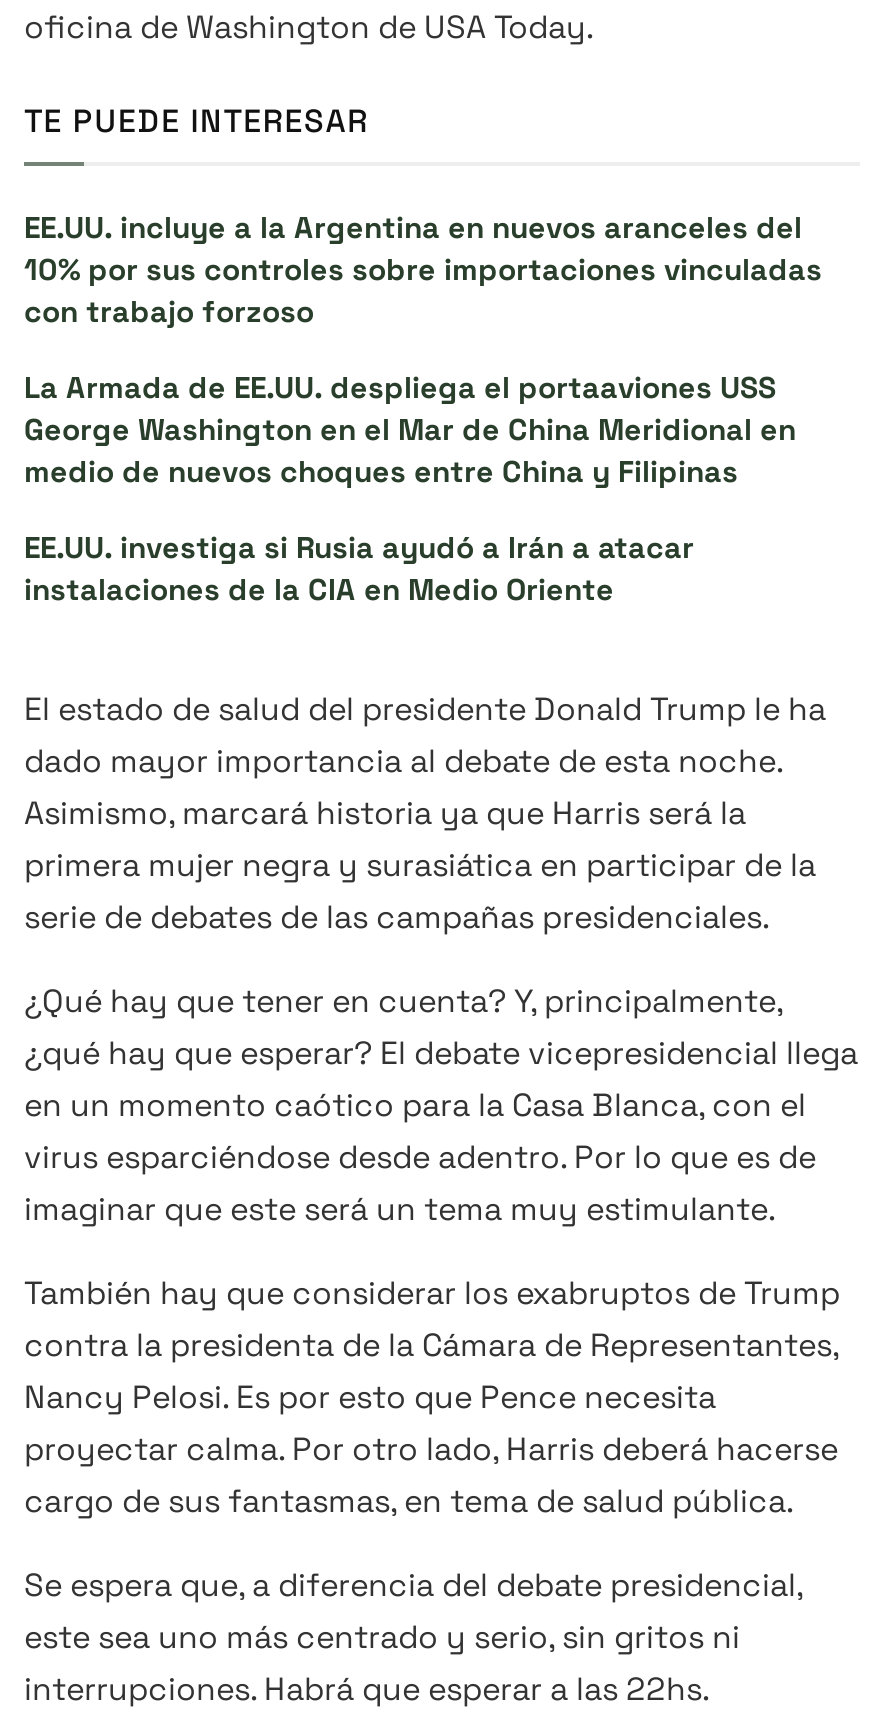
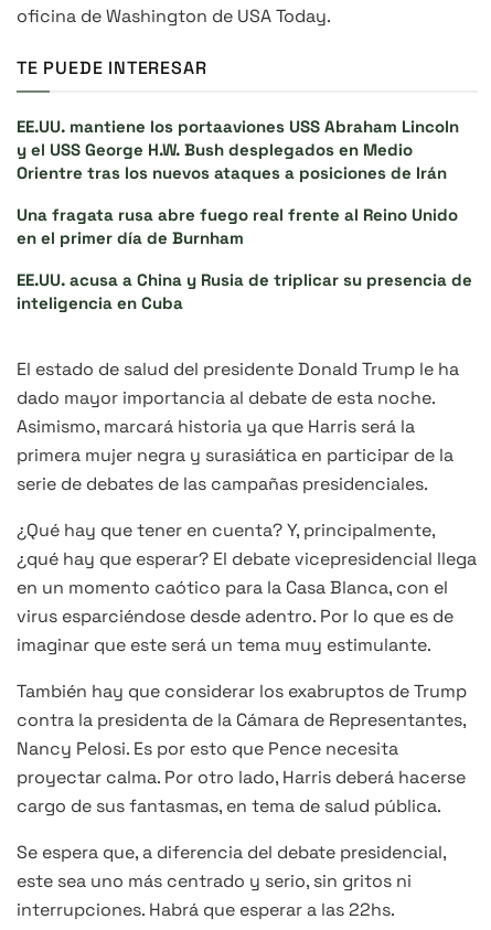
- EE.UU. incluye a la Argentina en nuevos aranceles del
- 10% por sus controles sobre importaciones vinculadas
- con trabajo forzoso
+ EE.UU. mantiene los portaaviones USS Abraham Lincoln
+ y el USS George H.W. Bush desplegados en Medio
+ Orientre tras los nuevos ataques a posiciones de Irán

- La Armada de EE.UU. despliega el portaaviones USS
- George Washington en el Mar de China Meridional en
- medio de nuevos choques entre China y Filipinas
+ Una fragata rusa abre fuego real frente al Reino Unido
+ en el primer día de Burnham

- EE.UU. investiga si Rusia ayudó a Irán a atacar
- instalaciones de la CIA en Medio Oriente
+ EE.UU. acusa a China y Rusia de triplicar su presencia de
+ inteligencia en Cuba
